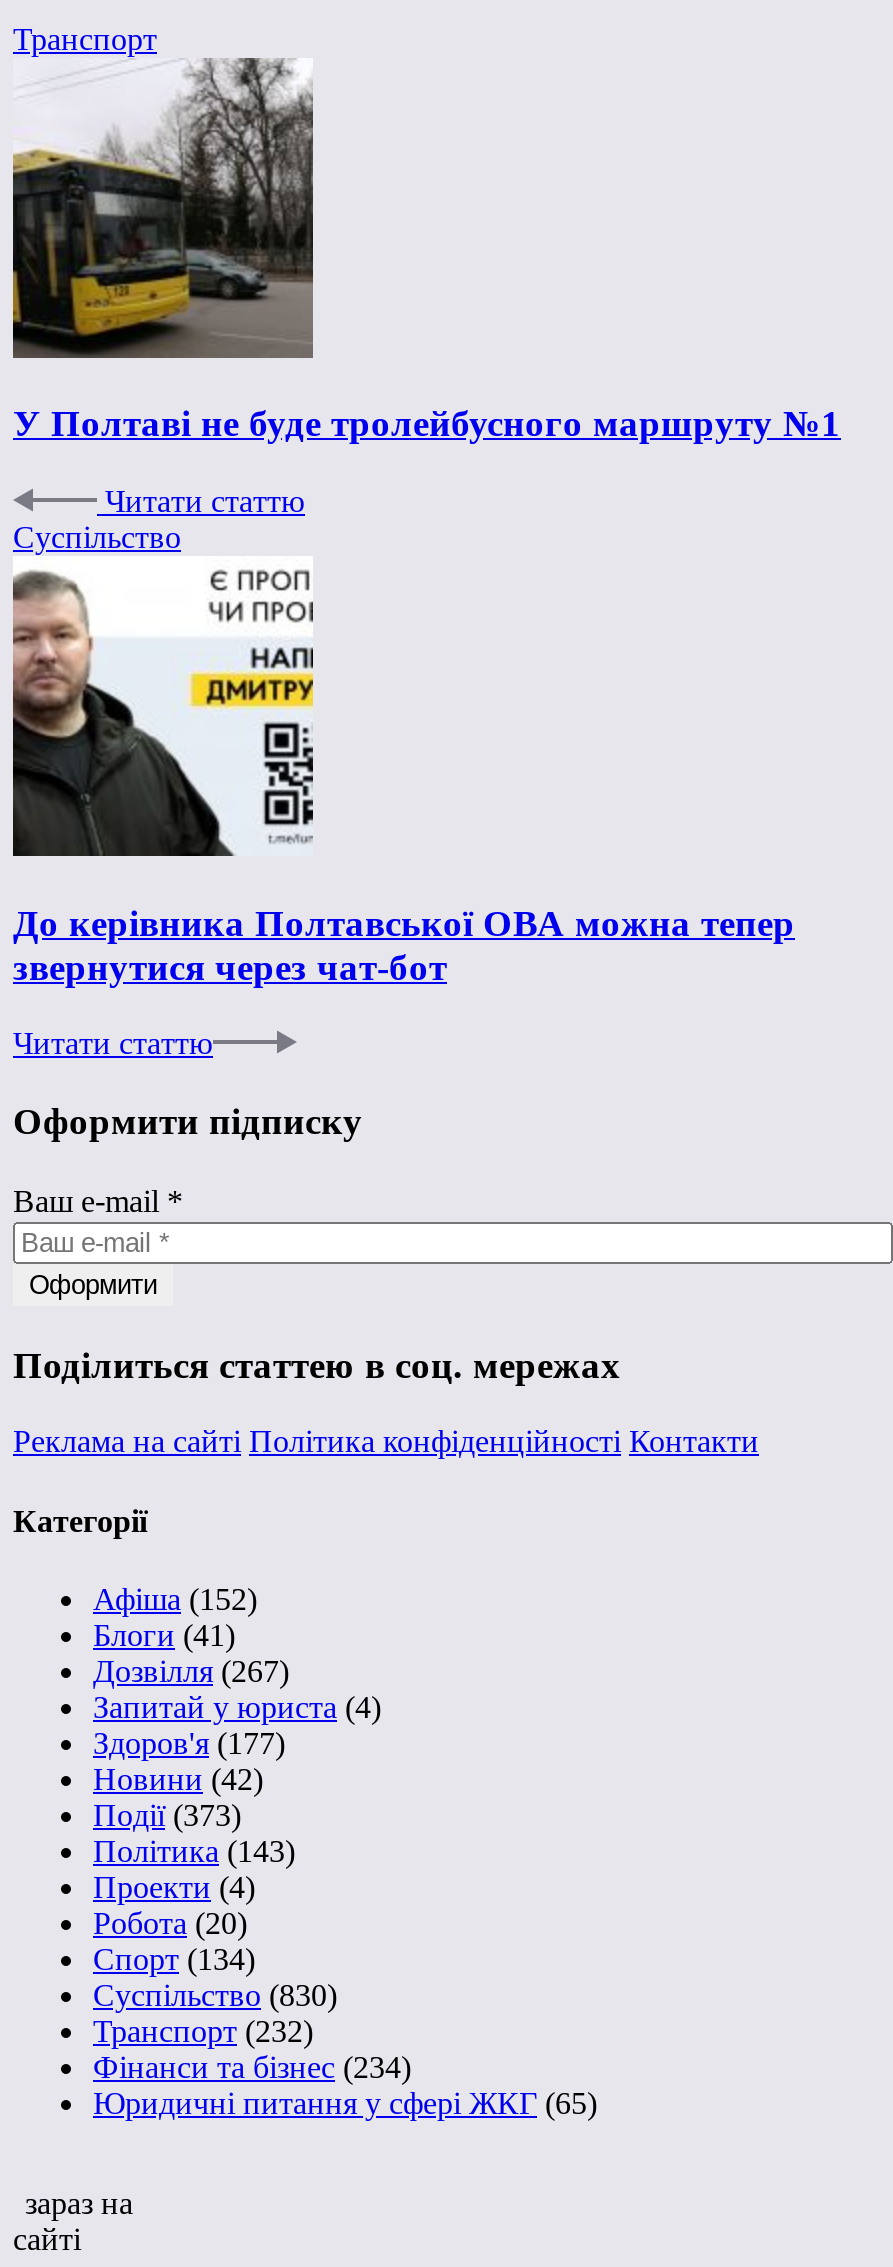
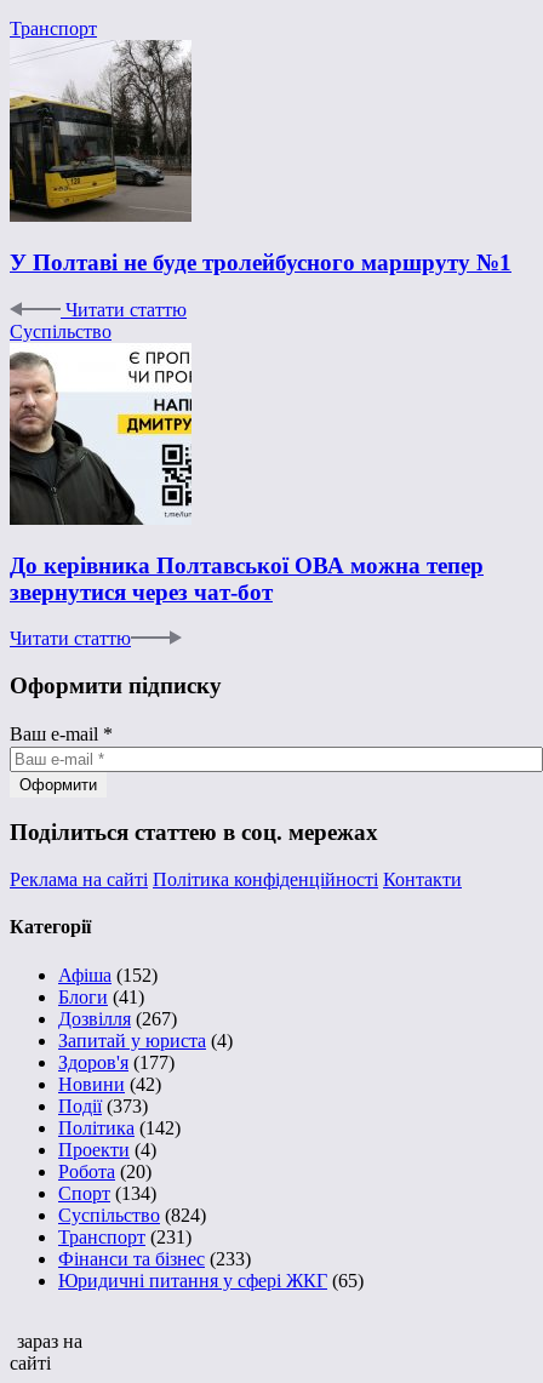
- Політика (143)
+ Політика (142)

- Суспільство (830)
+ Суспільство (824)

- Транспорт (232)
+ Транспорт (231)

- Фінанси та бізнес (234)
+ Фінанси та бізнес (233)
